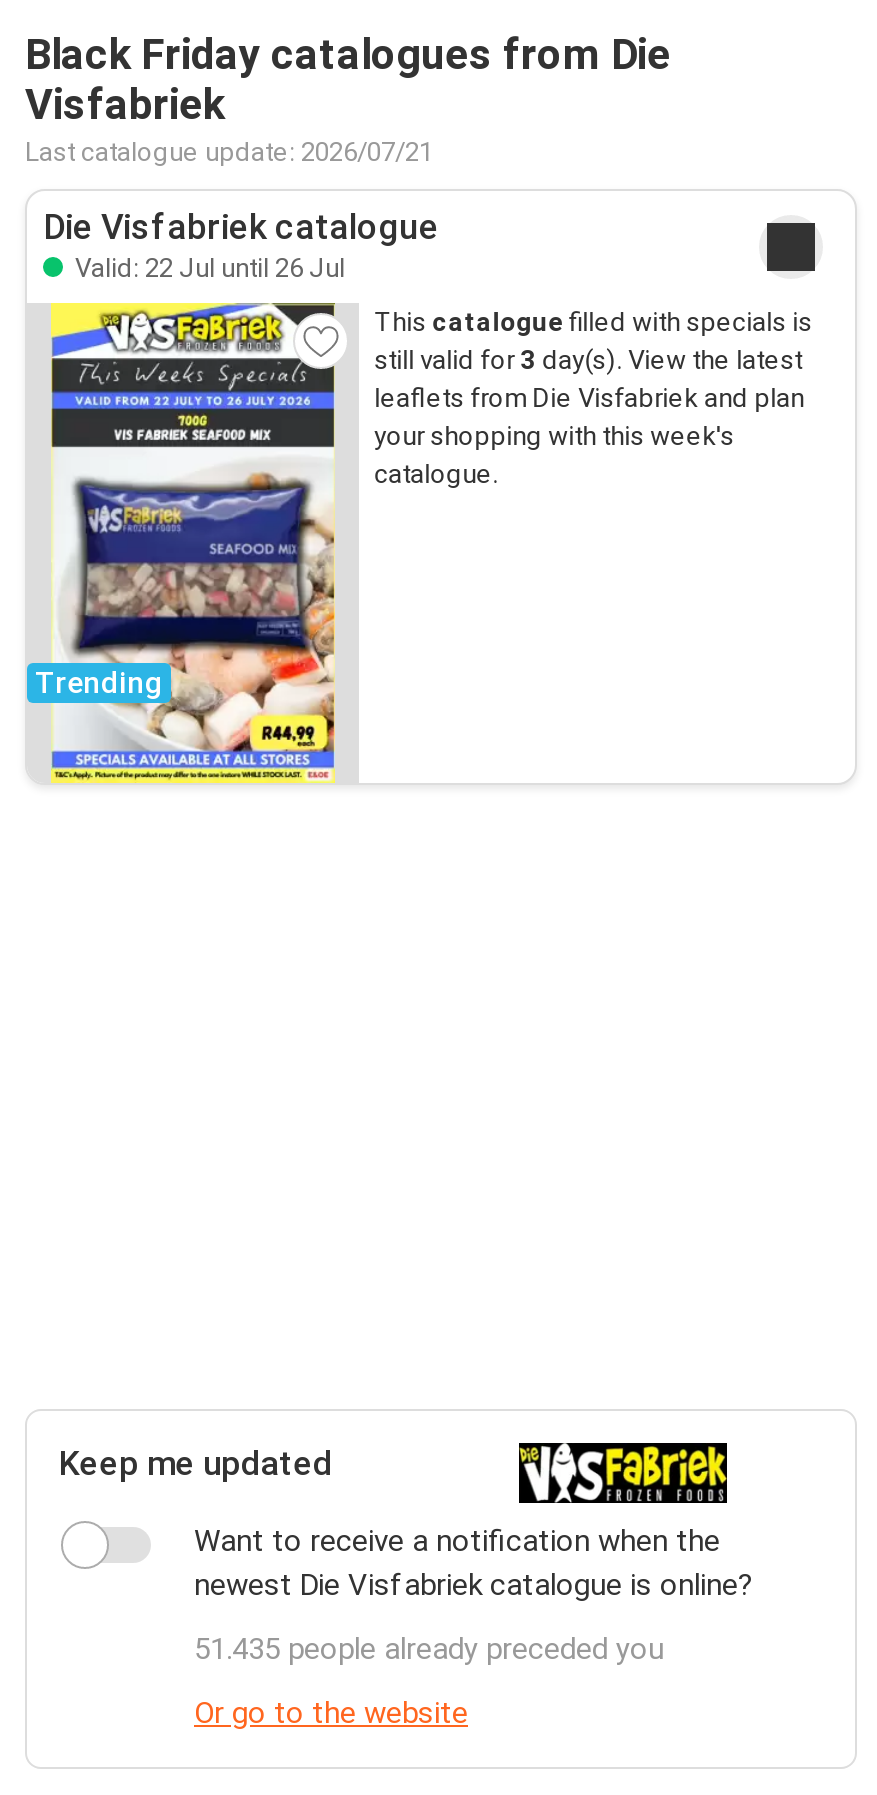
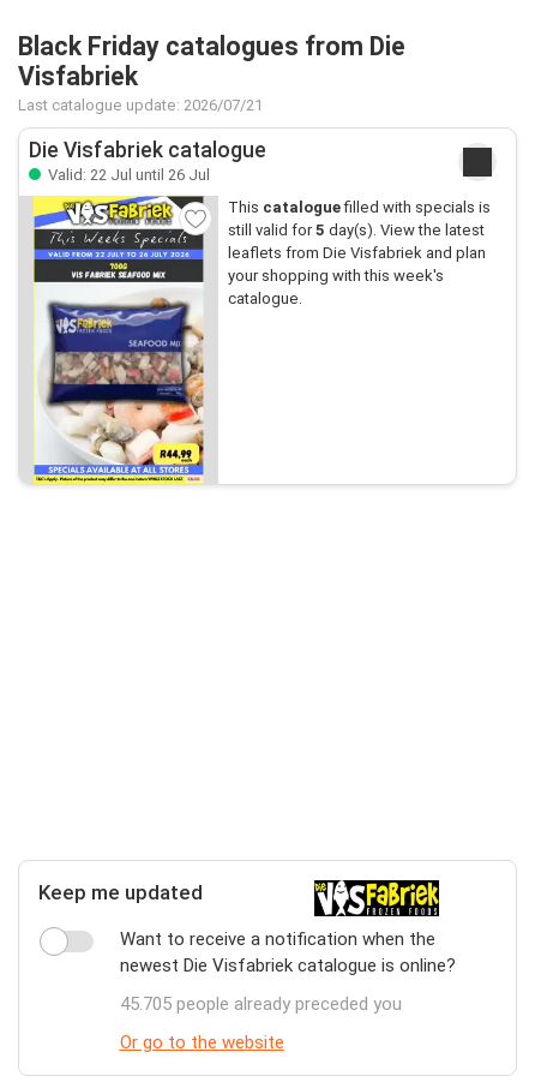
- still valid for 3 day(s). View the latest
+ still valid for 5 day(s). View the latest

- Trending

- 51.435 people already preceded you
+ 45.705 people already preceded you
